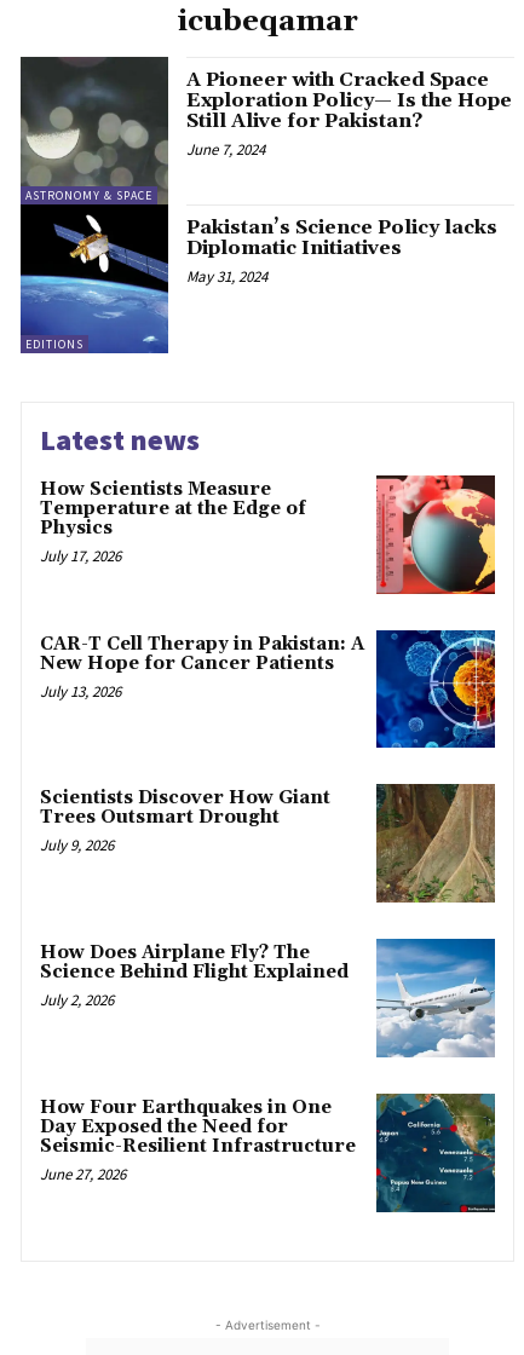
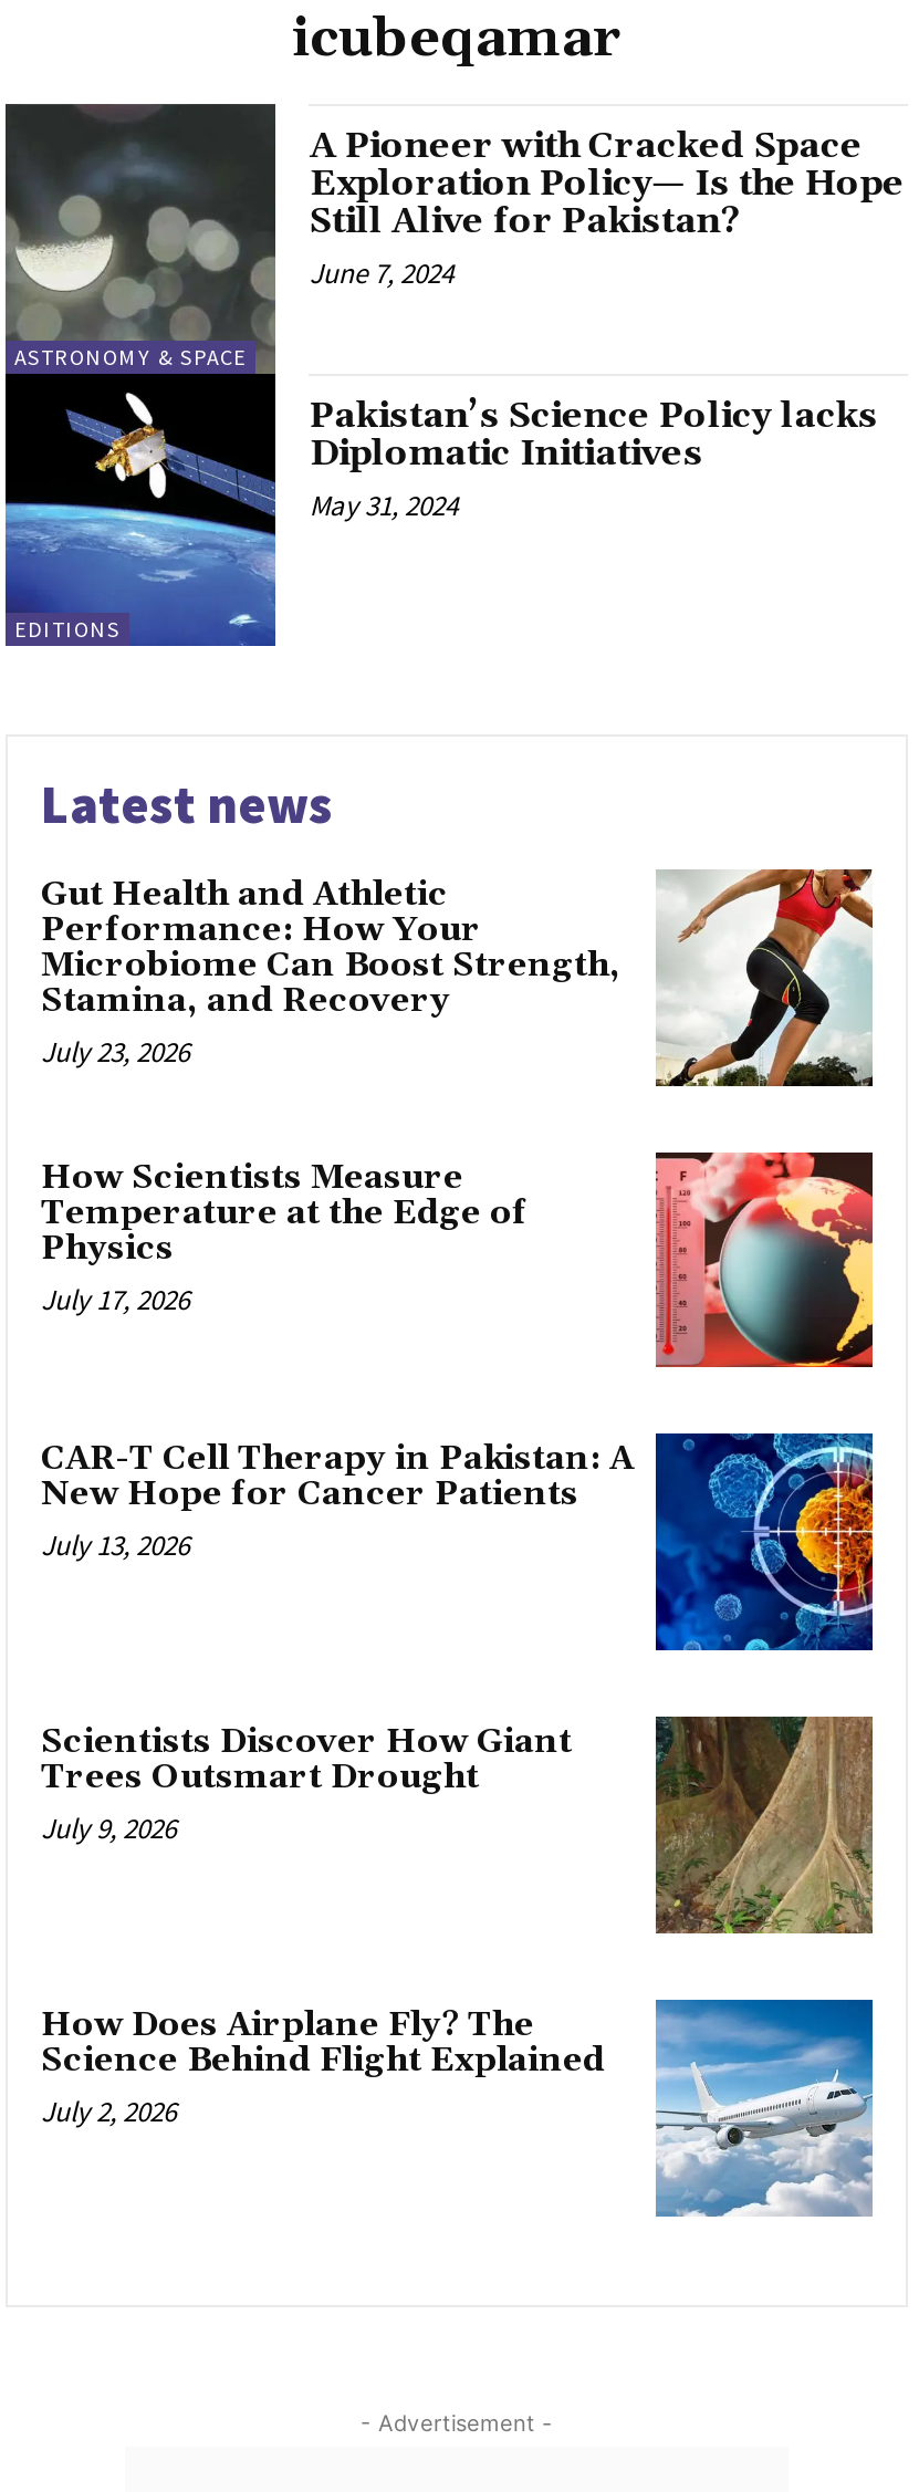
+ [image]
+ Gut Health and Athletic
+ Performance: How Your
+ Microbiome Can Boost Strength,
+ Stamina, and Recovery
+ July 23, 2026

moved down: [image] | How Scientists Measure | Temperature at the Edge of | ... | Science Behind Flight Explained | July 2, 2026

- [image]
- How Four Earthquakes in One
- Day Exposed the Need for
- Seismic-Resilient Infrastructure
- June 27, 2026
